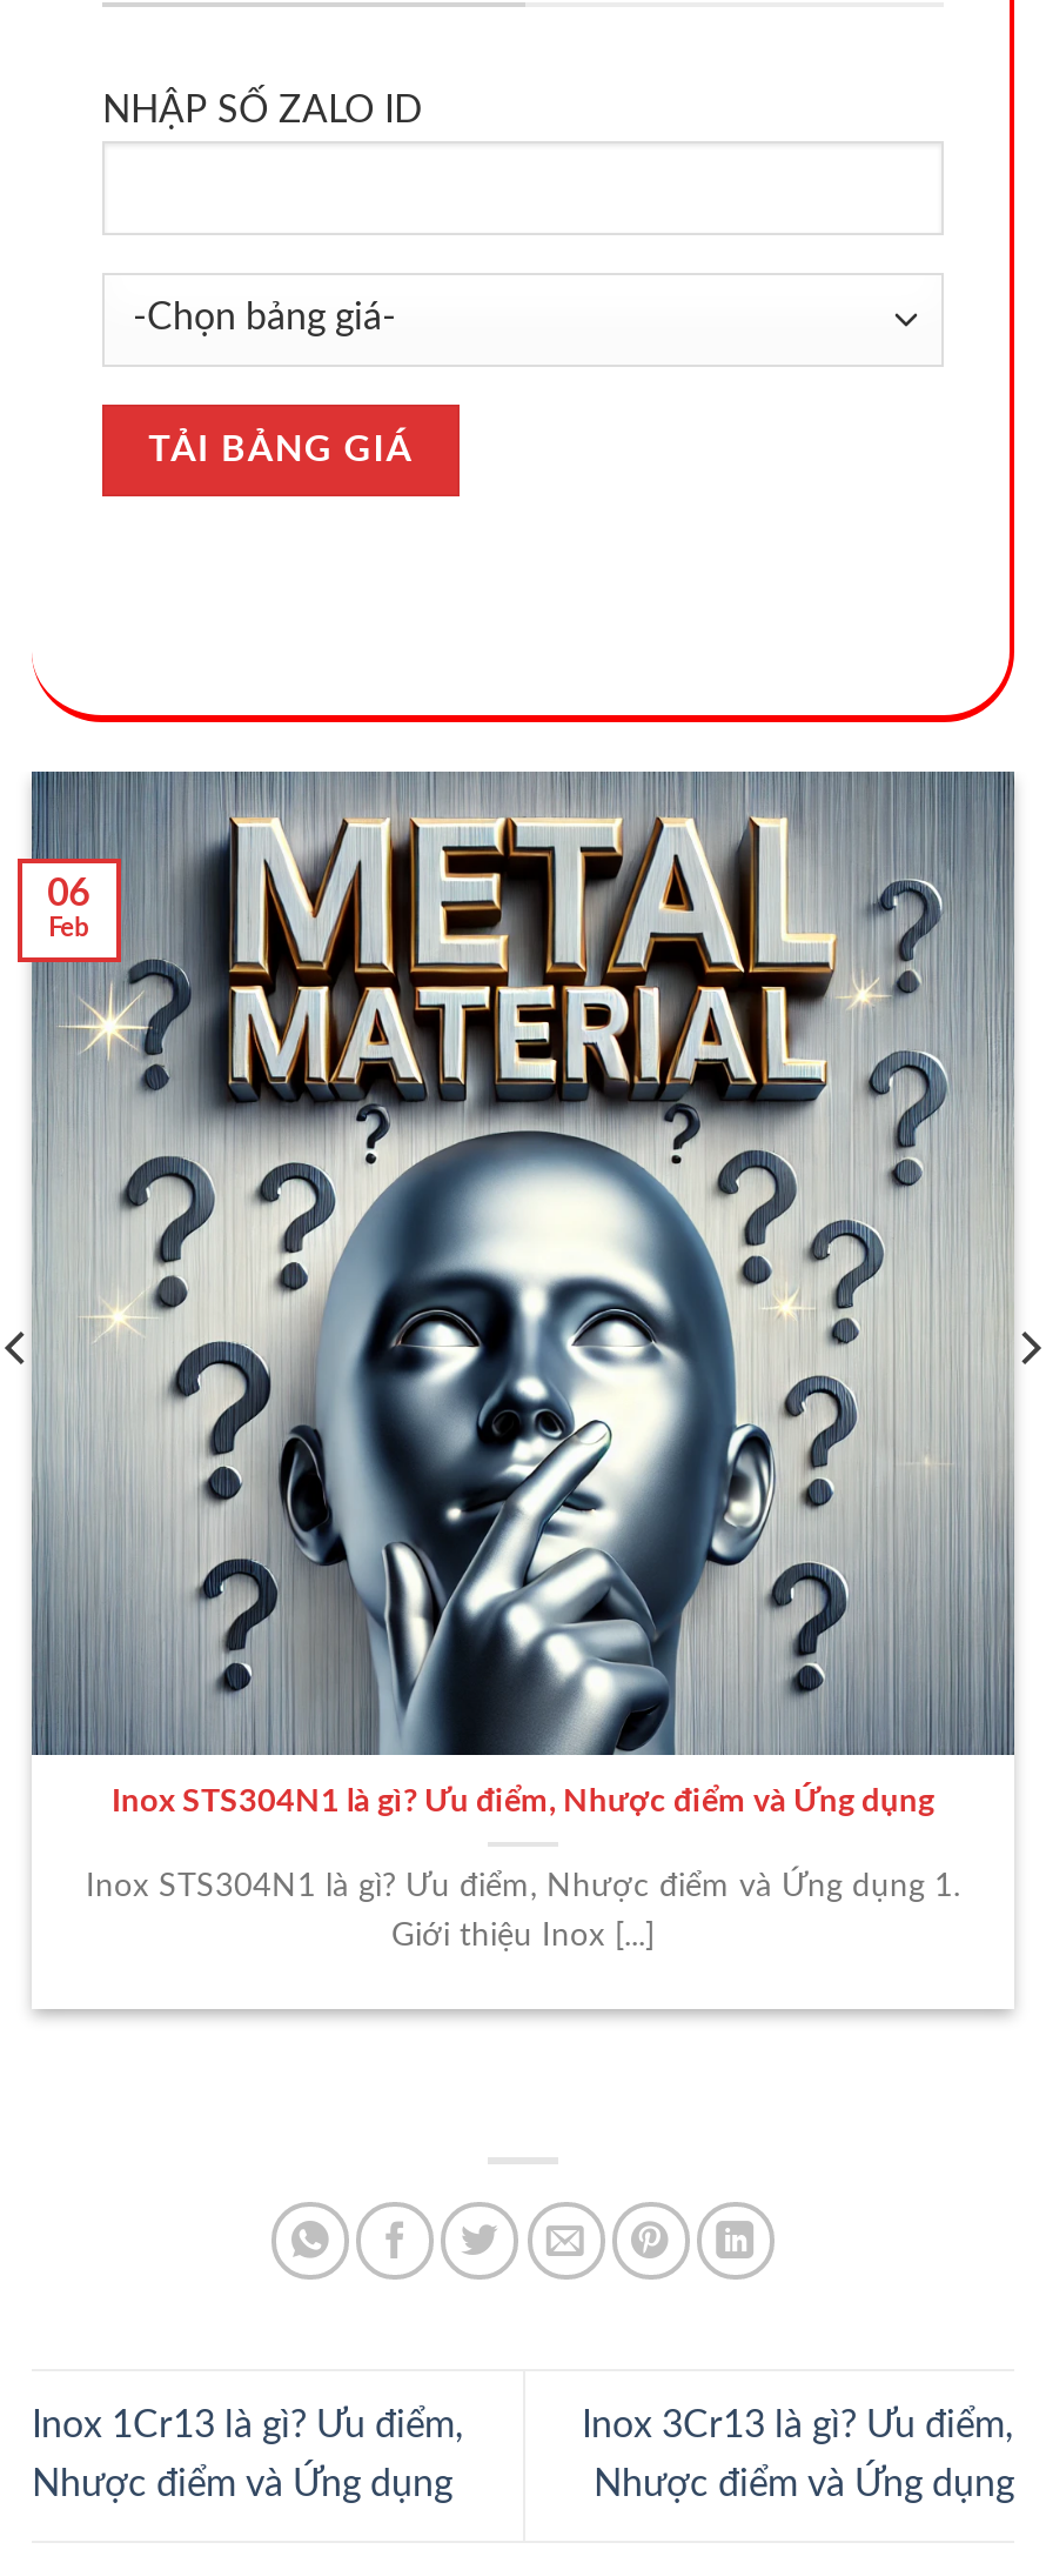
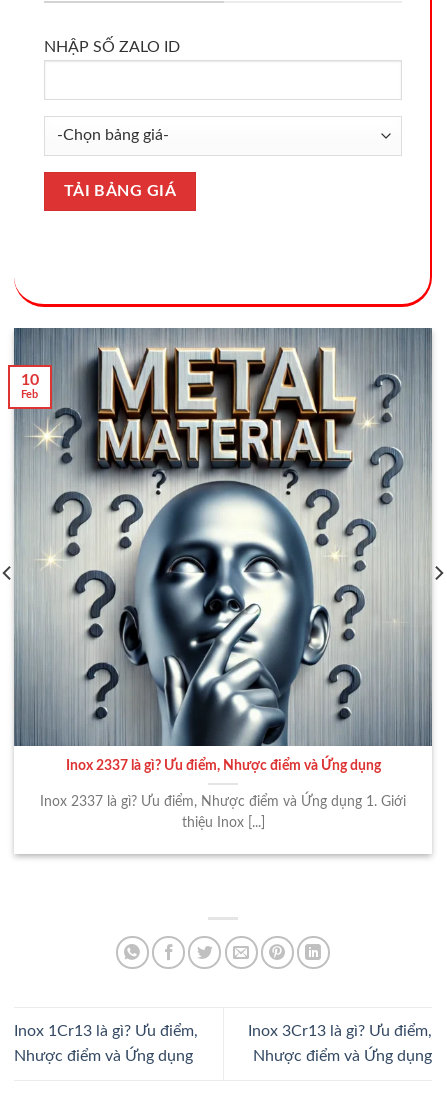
- 06
+ 10

- Inox STS304N1 là gì? Ưu điểm, Nhược điểm và Ứng dụng
+ Inox 2337 là gì? Ưu điểm, Nhược điểm và Ứng dụng

- Inox STS304N1 là gì? Ưu điểm, Nhược điểm và Ứng dụng 1.
+ Inox 2337 là gì? Ưu điểm, Nhược điểm và Ứng dụng 1. Giới

- Giới thiệu Inox [...]
+ thiệu Inox [...]
